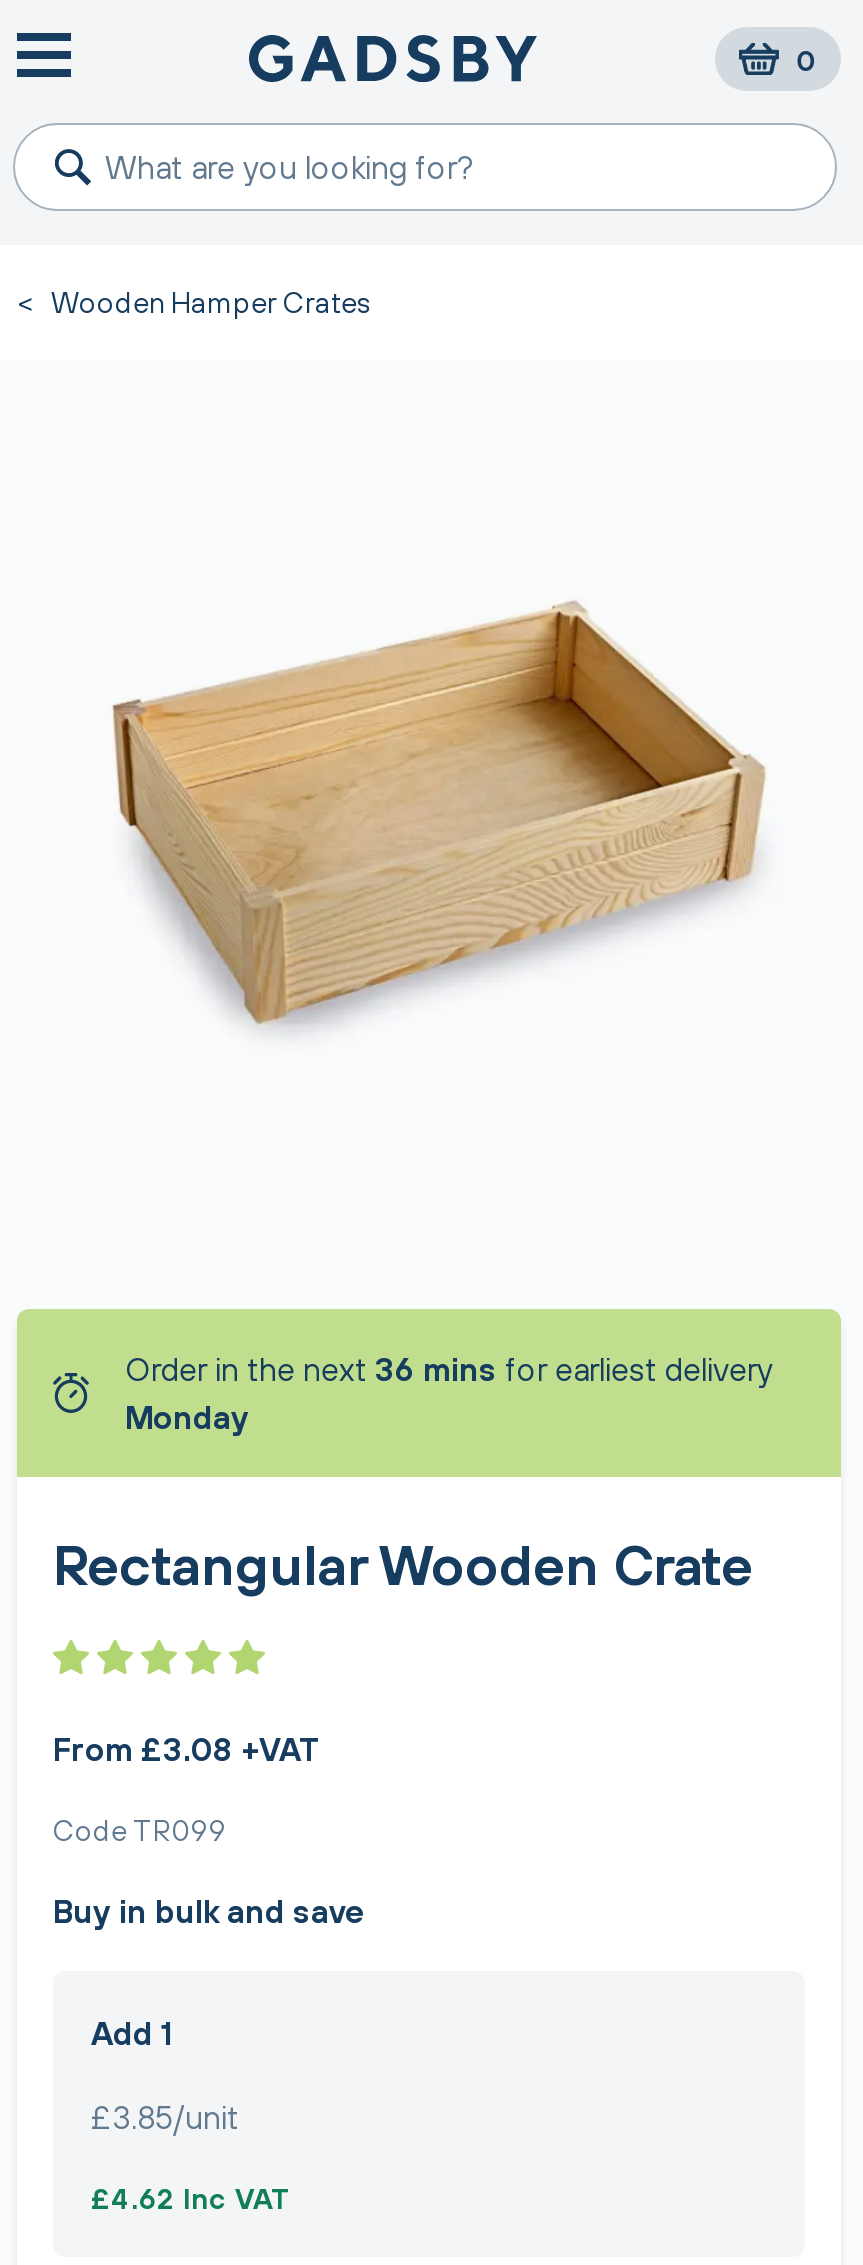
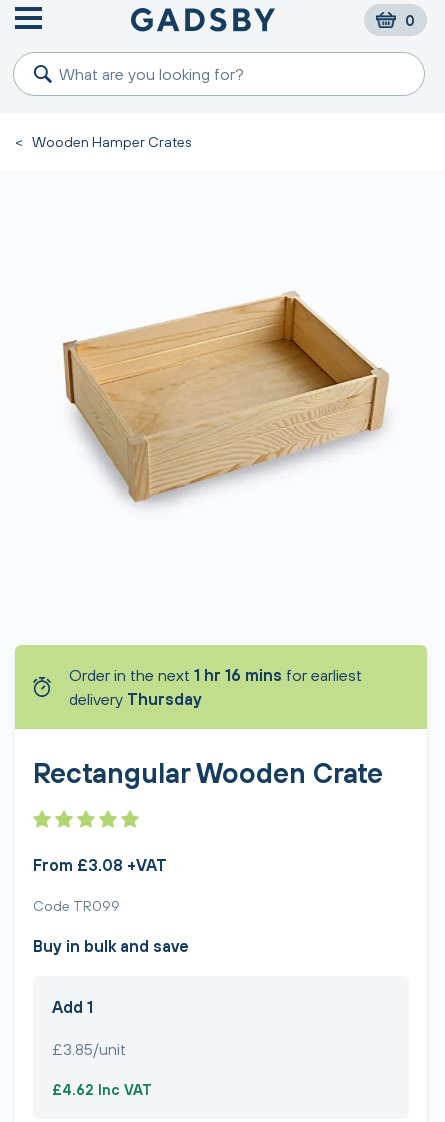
- Order in the next 36 mins for earliest delivery
- Monday
+ Order in the next 1 hr 16 mins for earliest
+ delivery Thursday
